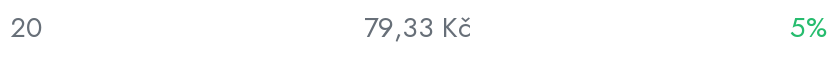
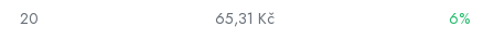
- 79,33 Kč
+ 65,31 Kč

- 5%
+ 6%
